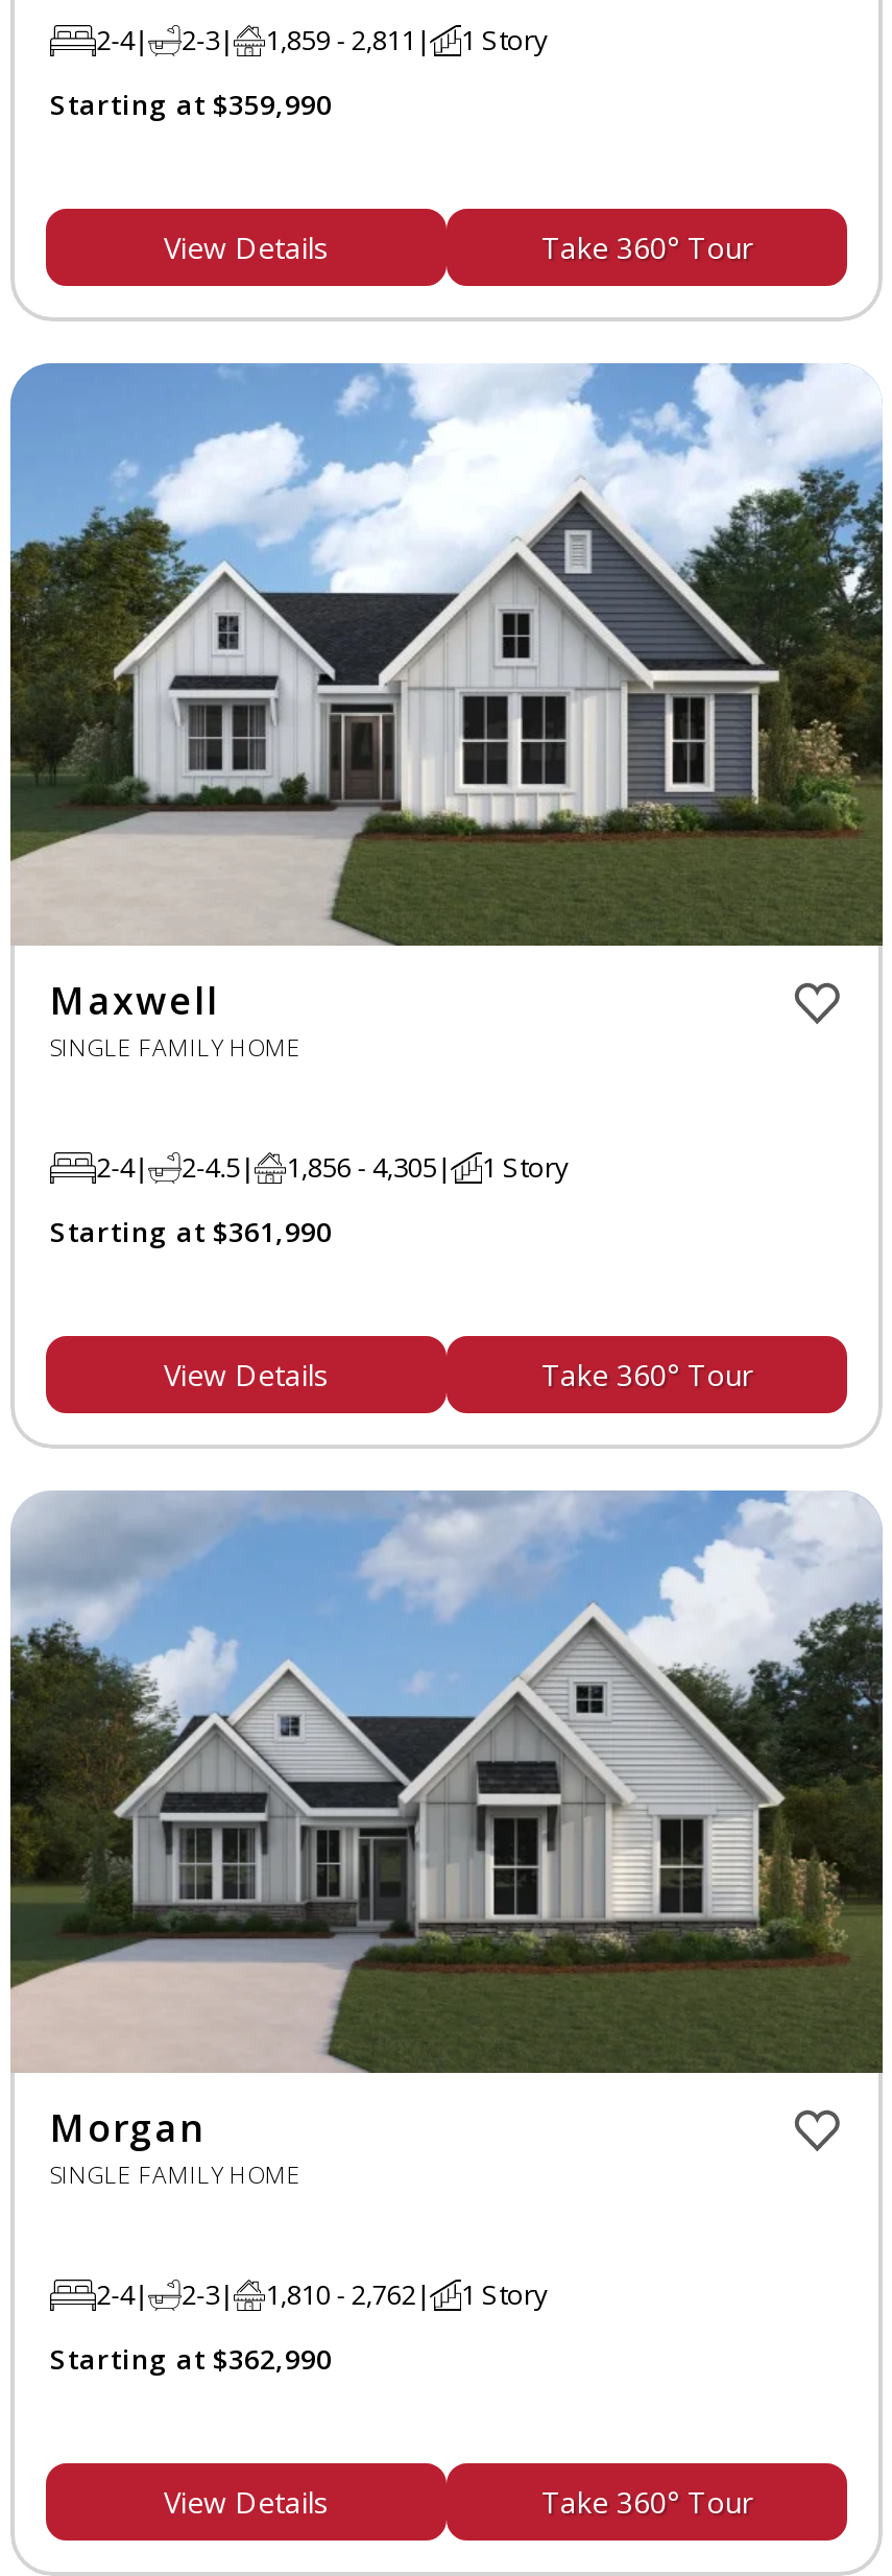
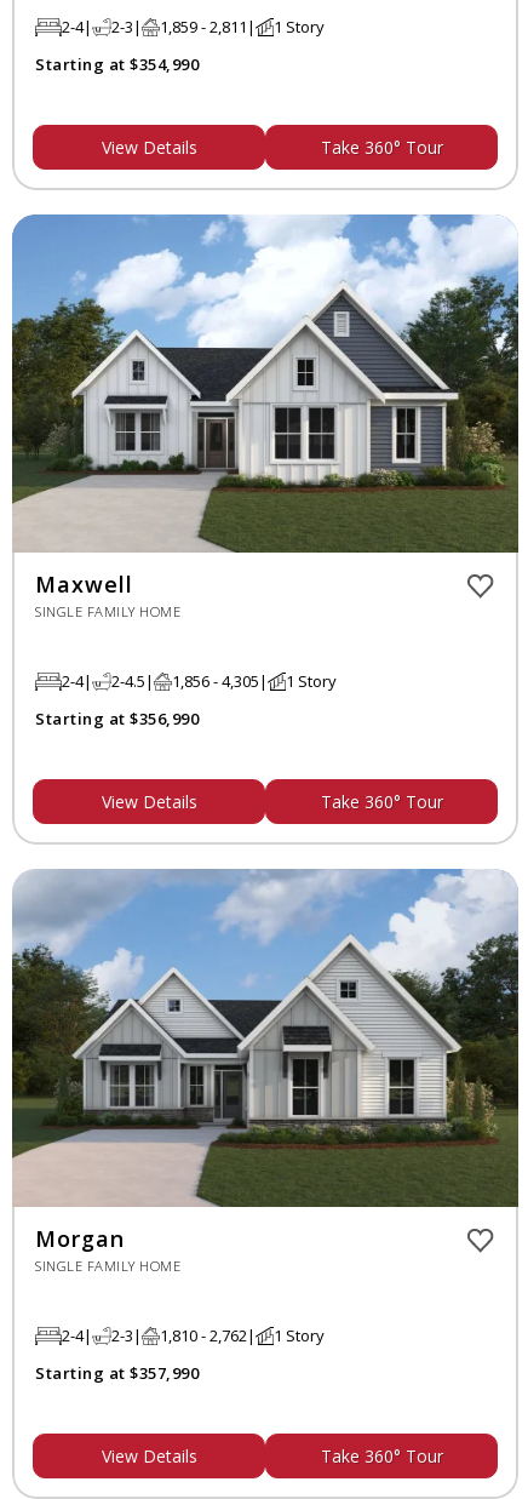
- Starting at $359,990
+ Starting at $354,990

- Starting at $361,990
+ Starting at $356,990

- Starting at $362,990
+ Starting at $357,990
